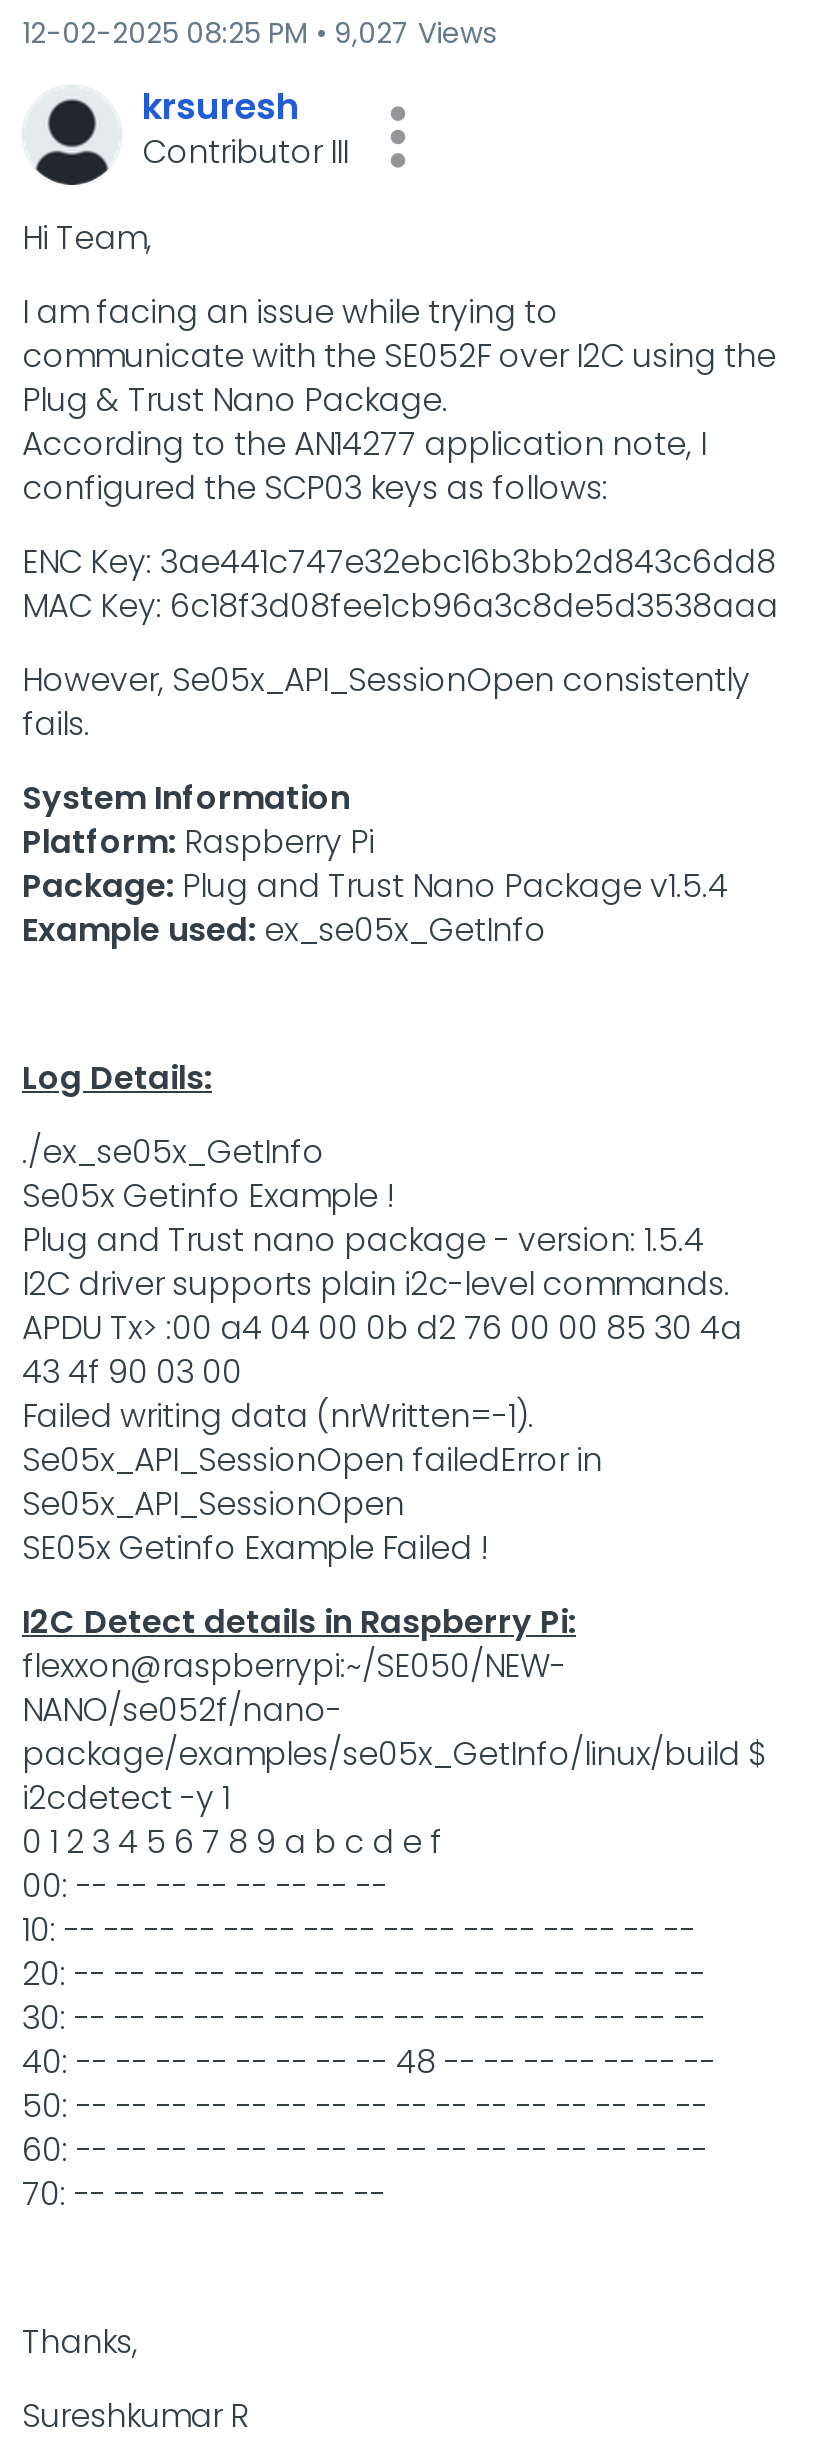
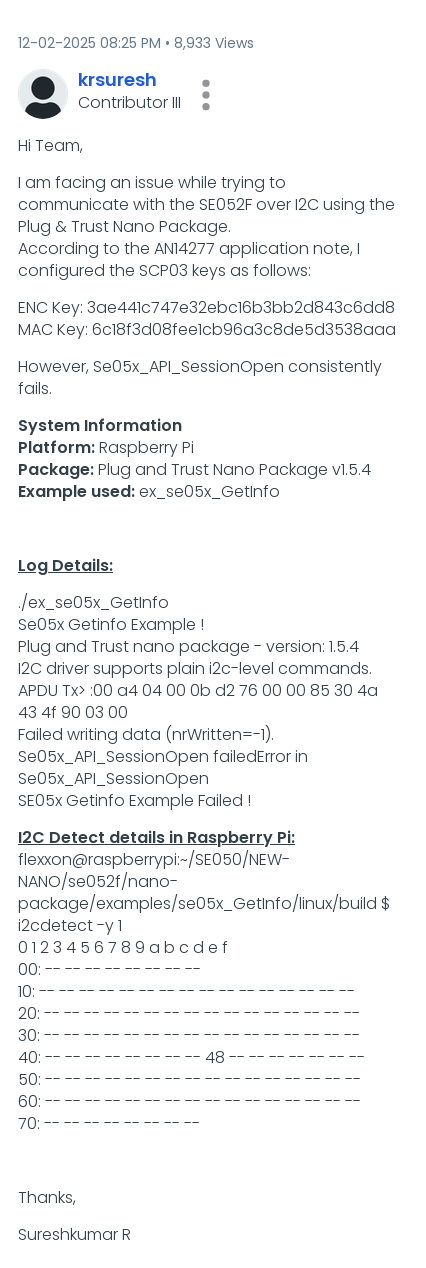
- 12-02-2025 08:25 PM 9,027 Views
+ 12-02-2025 08:25 PM 8,933 Views
